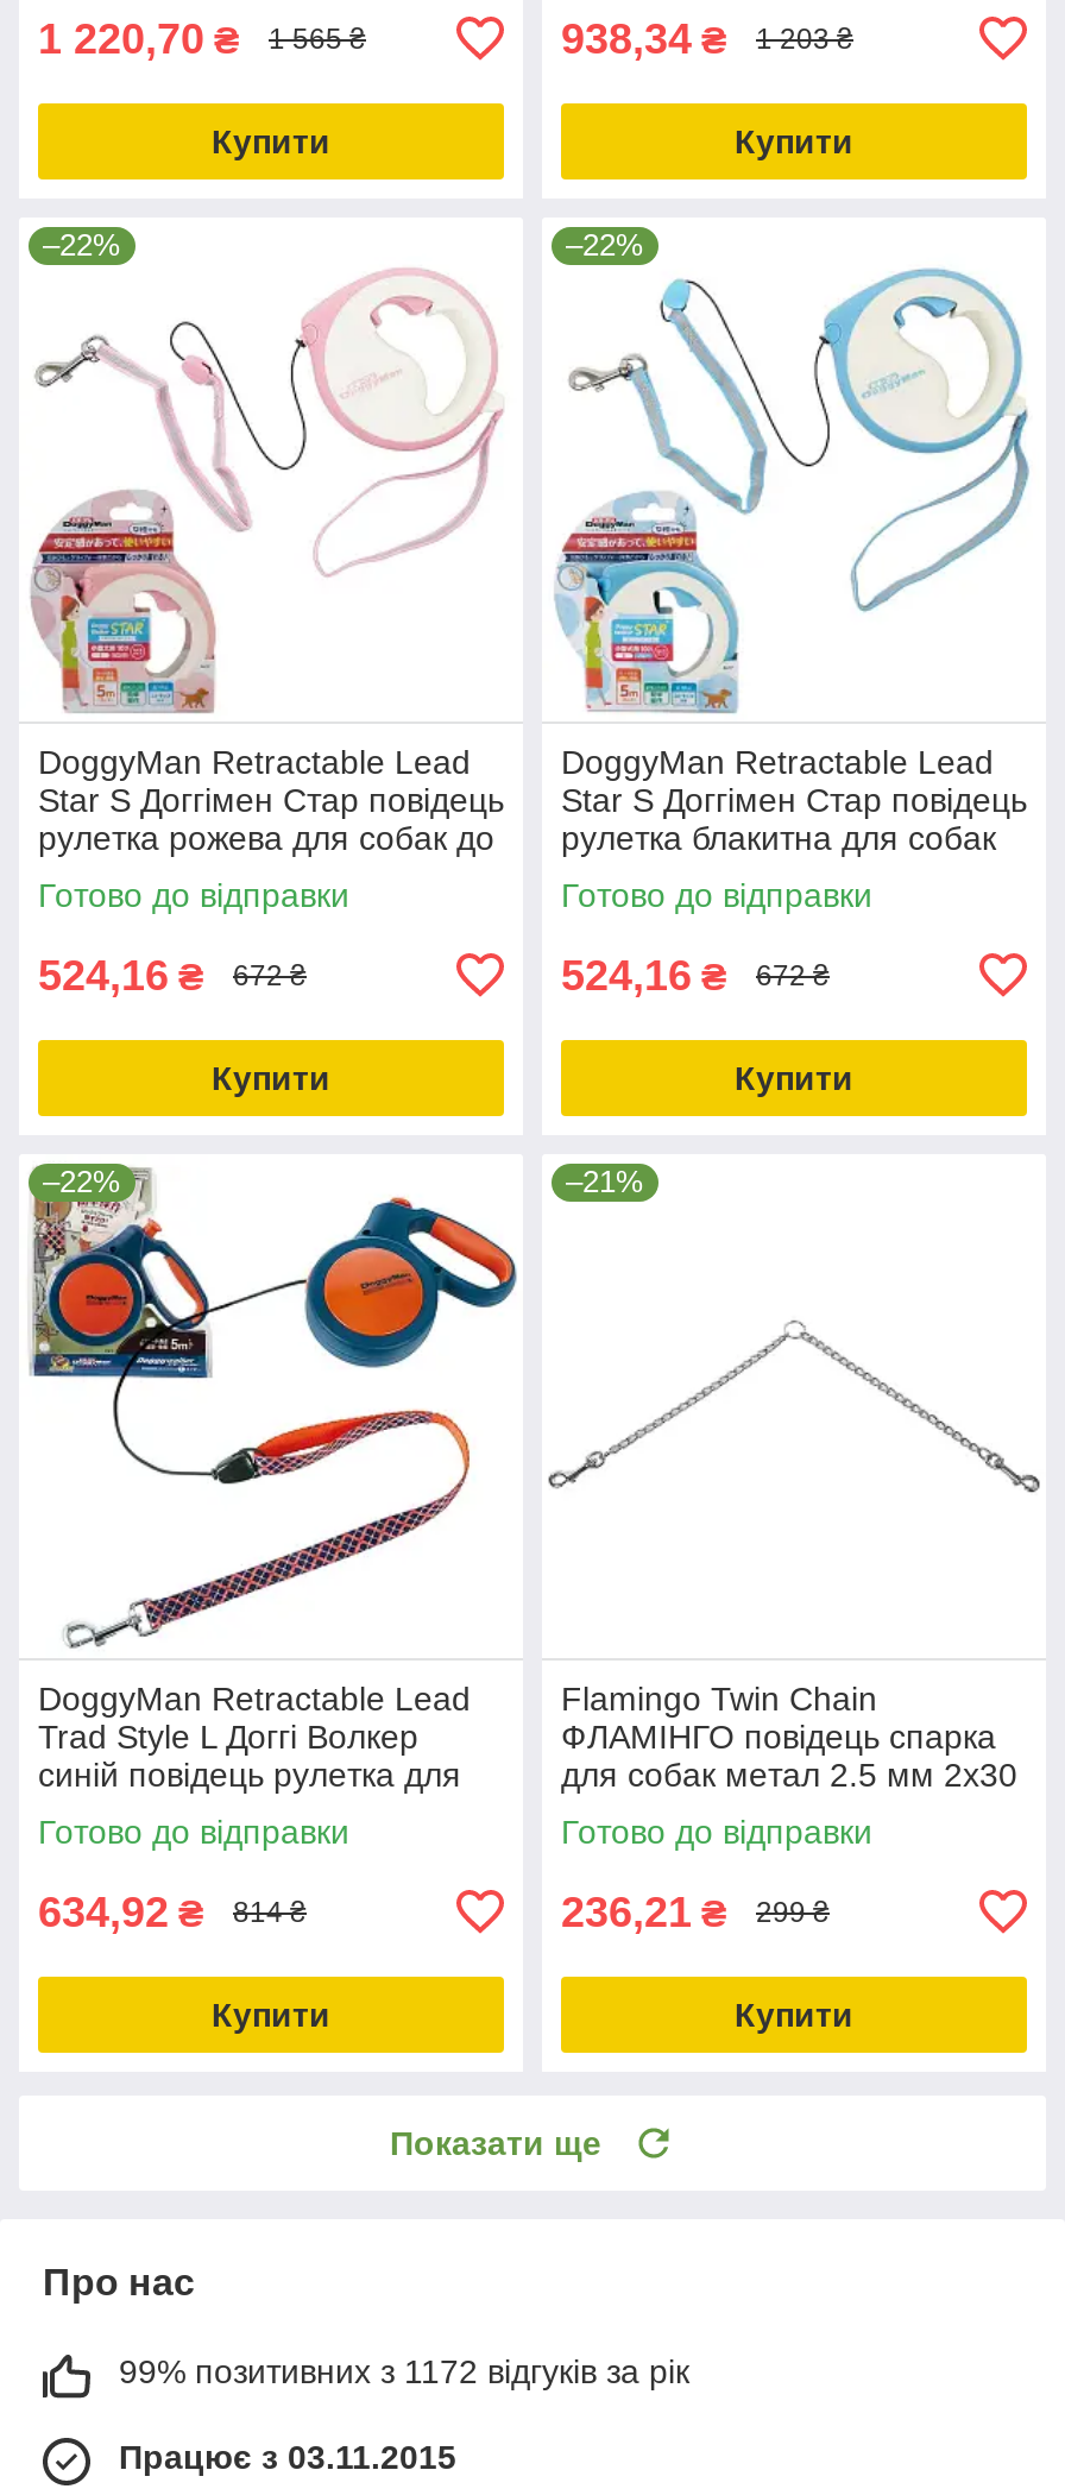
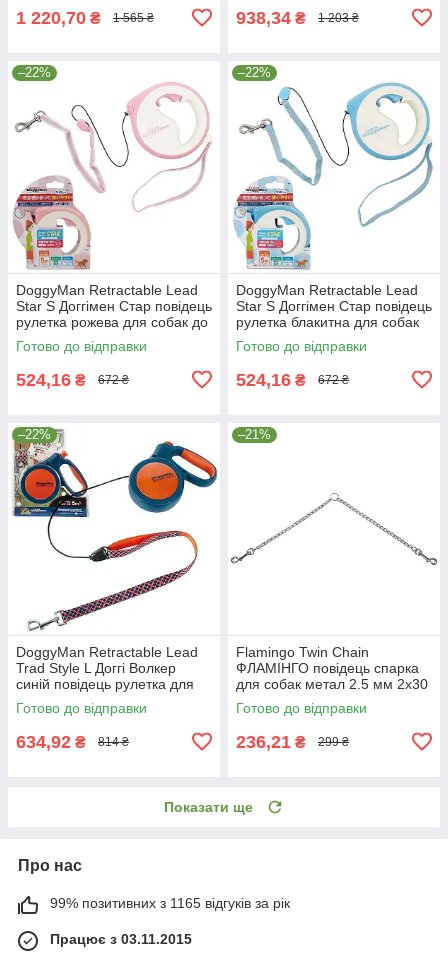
- Купити

- Купити

- Купити

- Купити

- Купити

- Купити

- 99% позитивних з 1172 відгуків за рік
+ 99% позитивних з 1165 відгуків за рік
